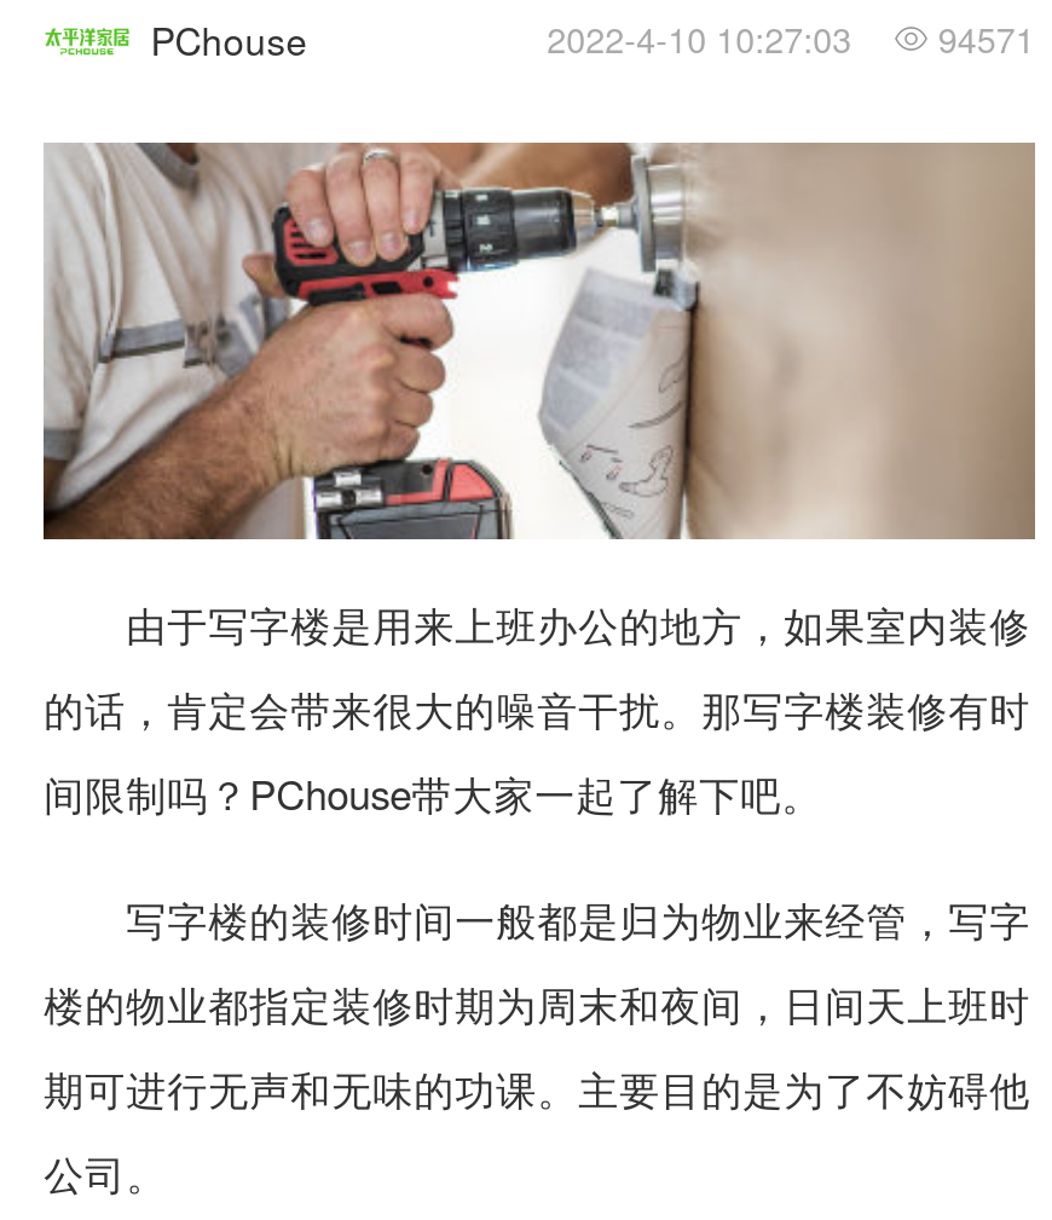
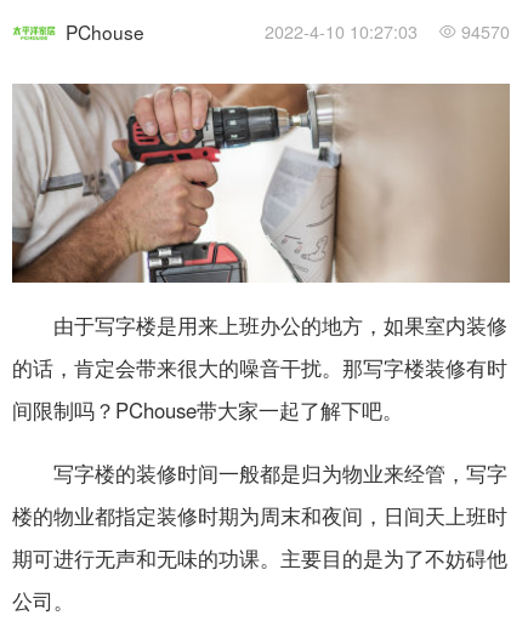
- 2022-4-10 10:27:03 94571
+ 2022-4-10 10:27:03 94570
